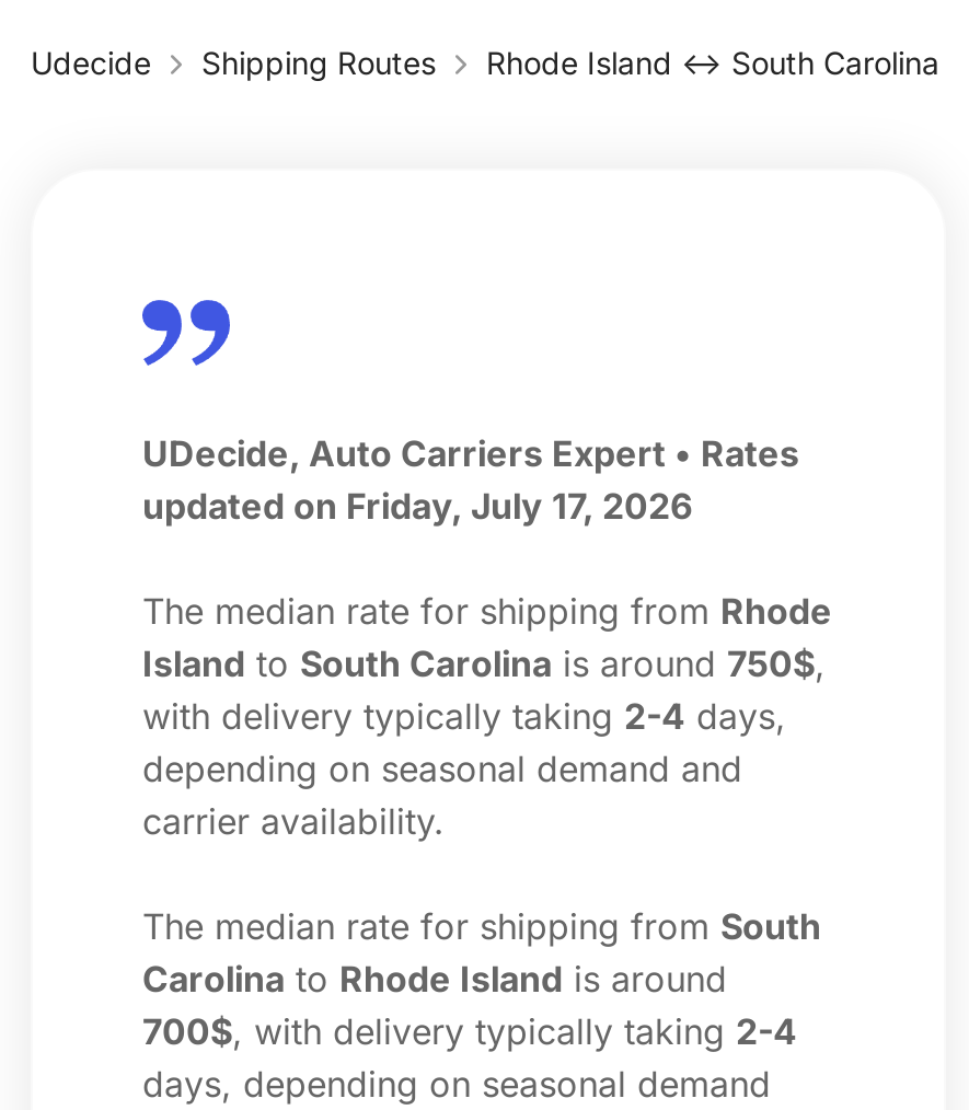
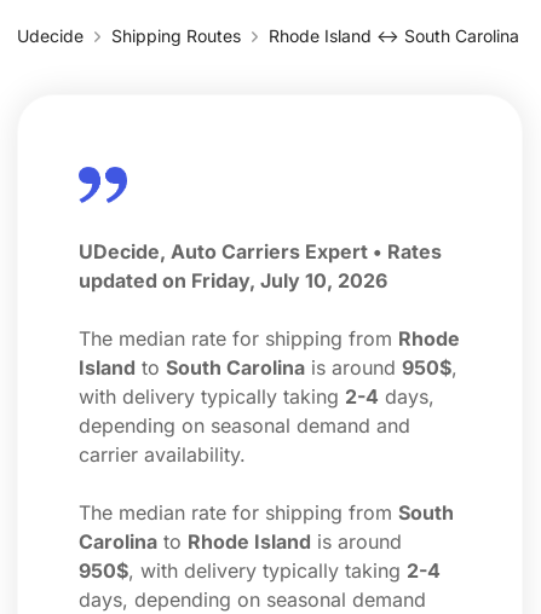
- updated on Friday, July 17, 2026
+ updated on Friday, July 10, 2026

- Island to South Carolina is around 750$,
+ Island to South Carolina is around 950$,

- 700$, with delivery typically taking 2-4
+ 950$, with delivery typically taking 2-4
